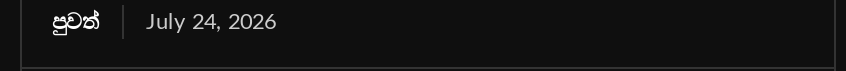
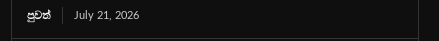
- July 24, 2026
+ July 21, 2026
